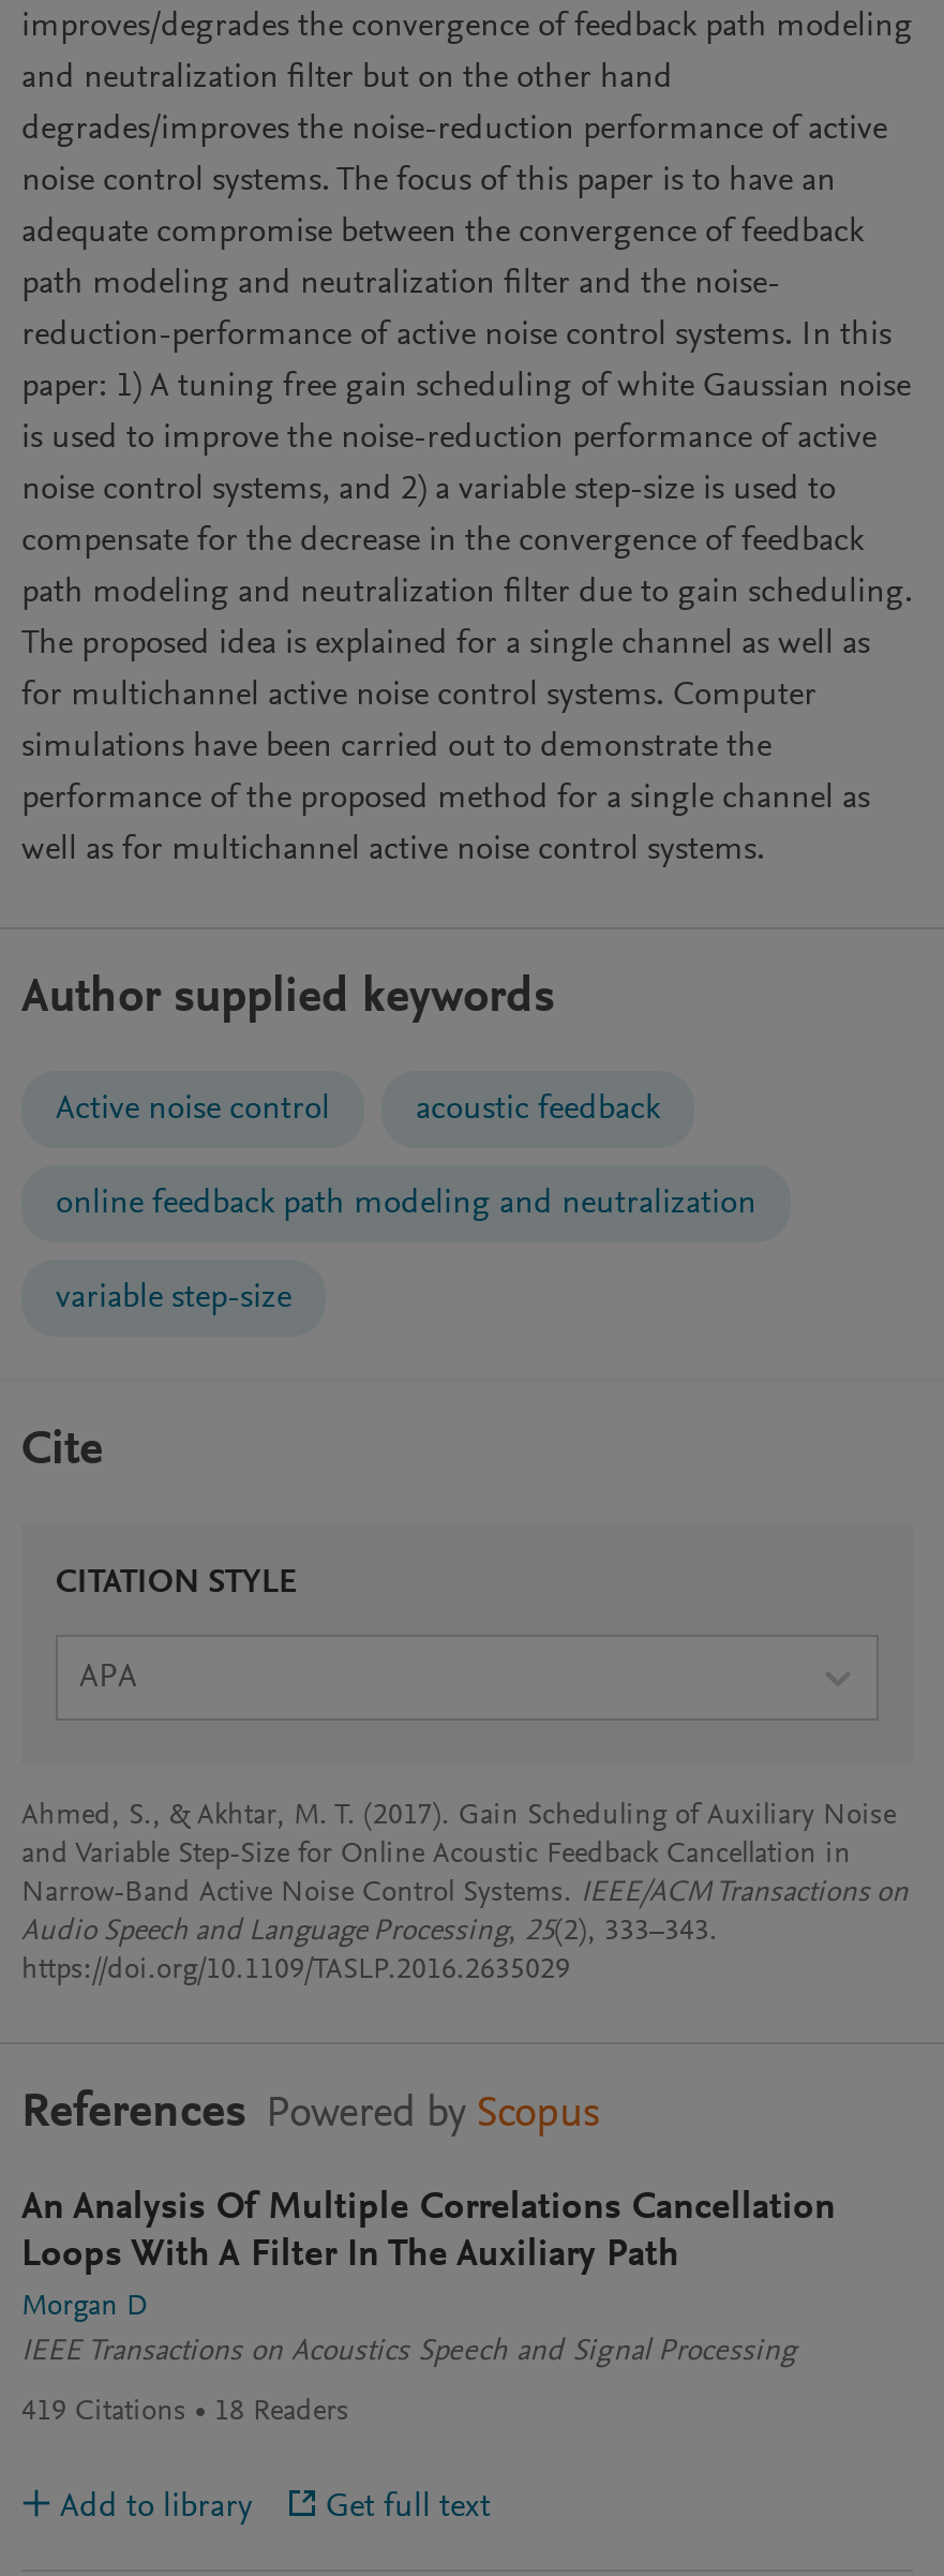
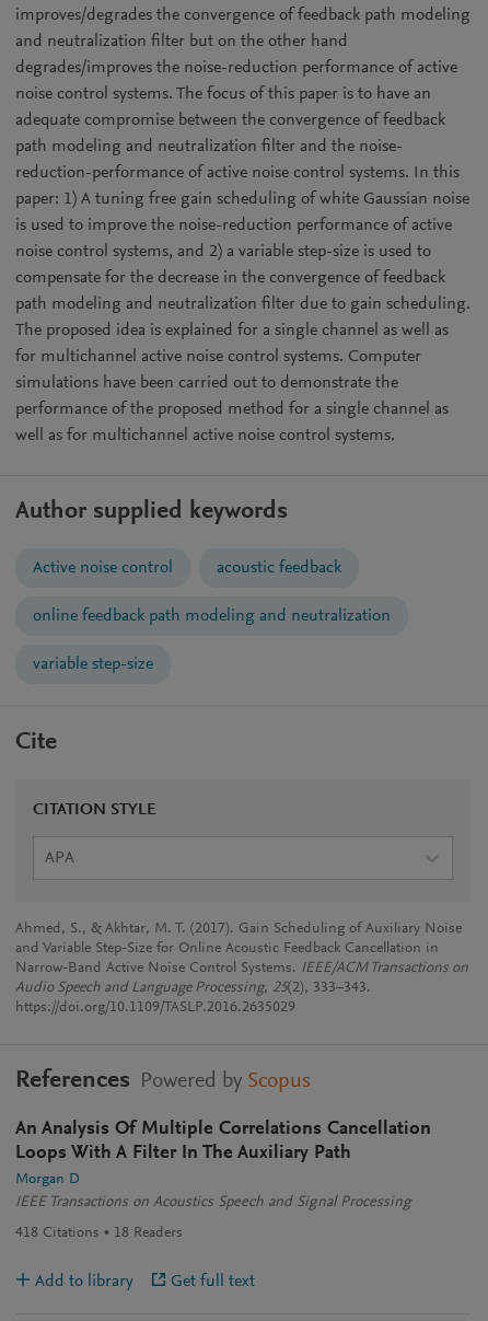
- 419 Citations 18 Readers
+ 418 Citations 18 Readers
